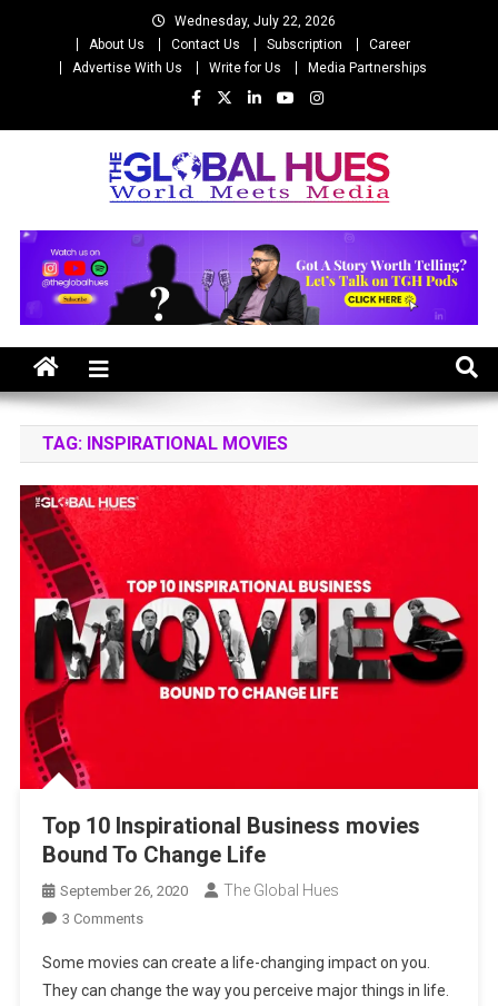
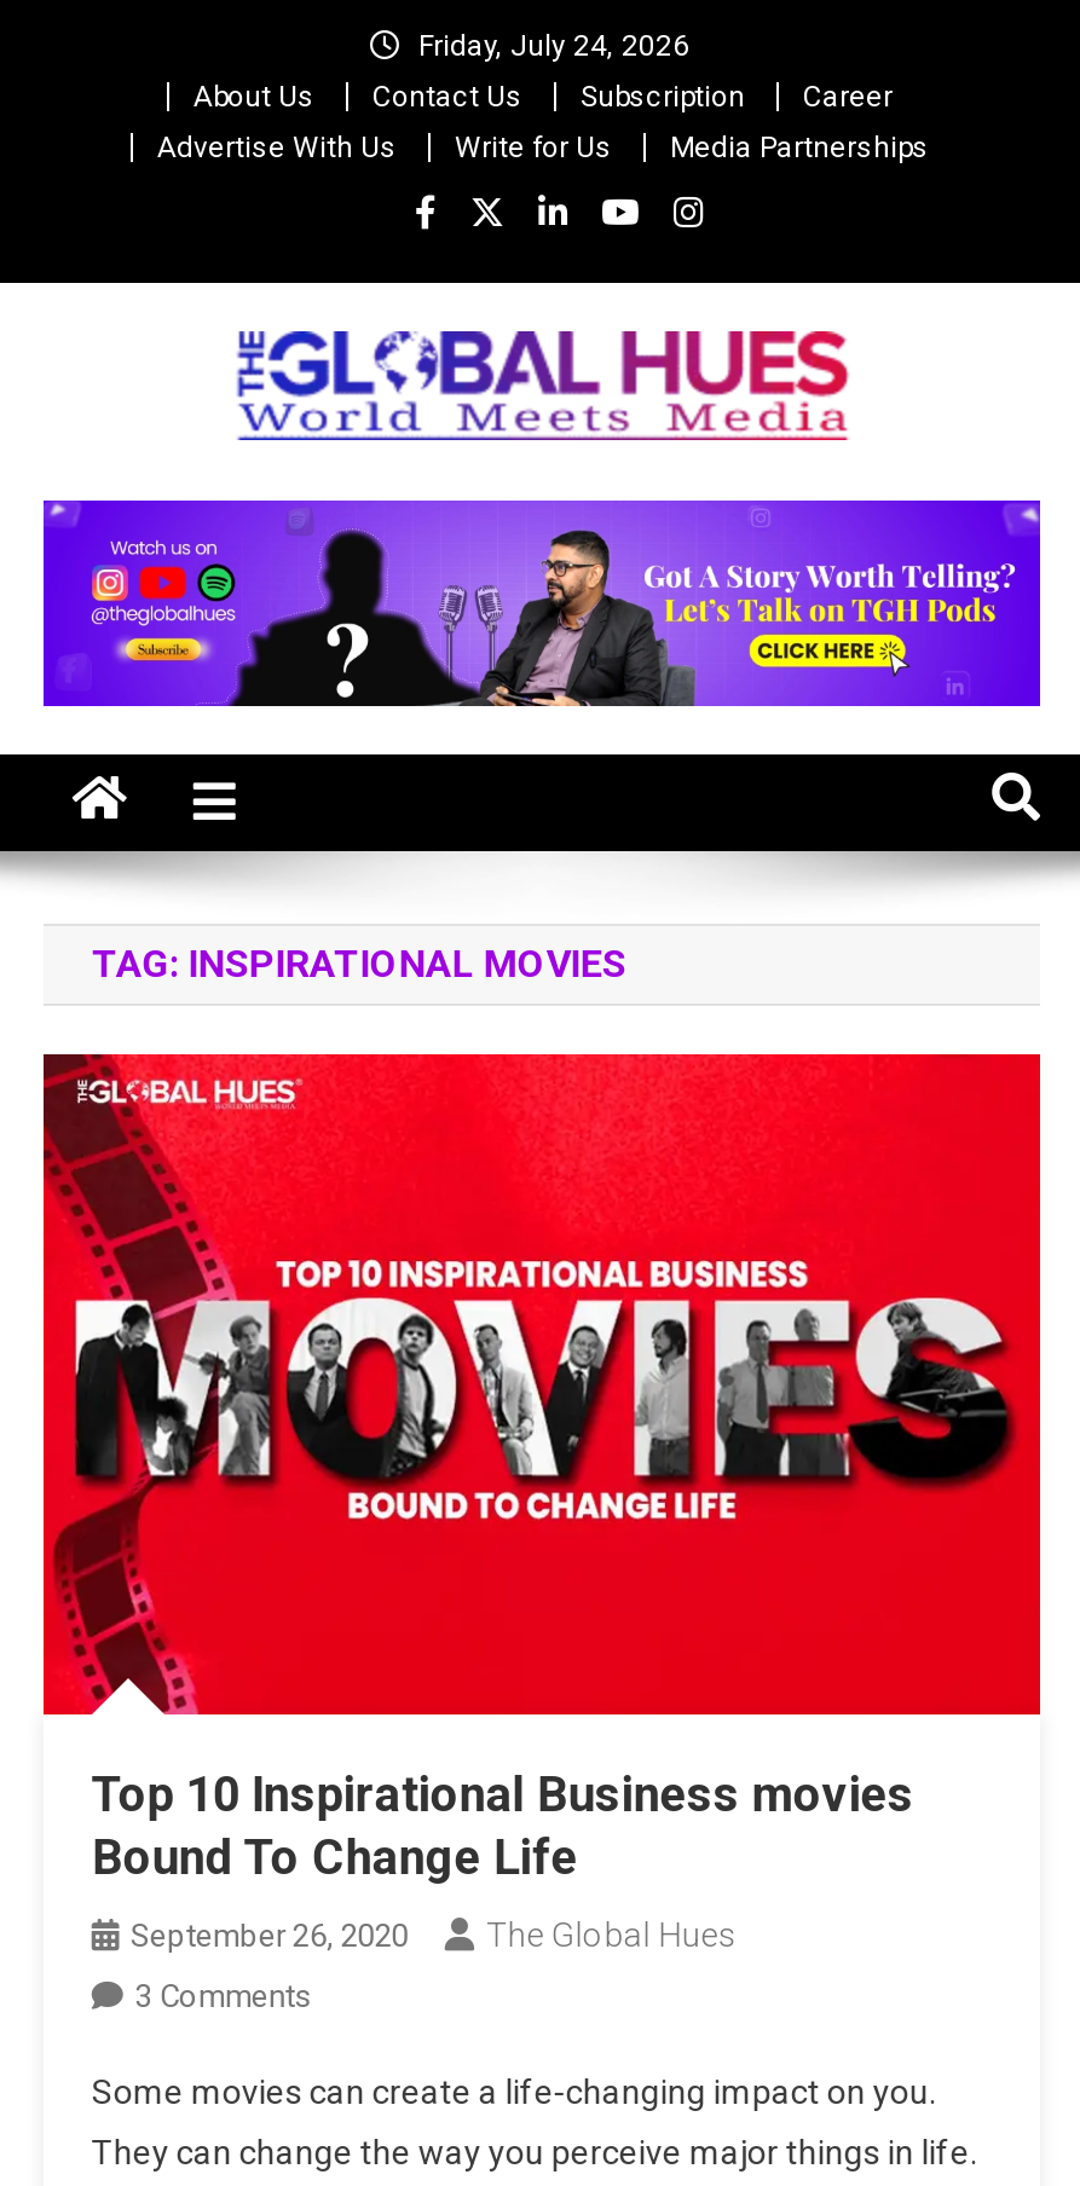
- Wednesday, July 22, 2026
+ Friday, July 24, 2026
